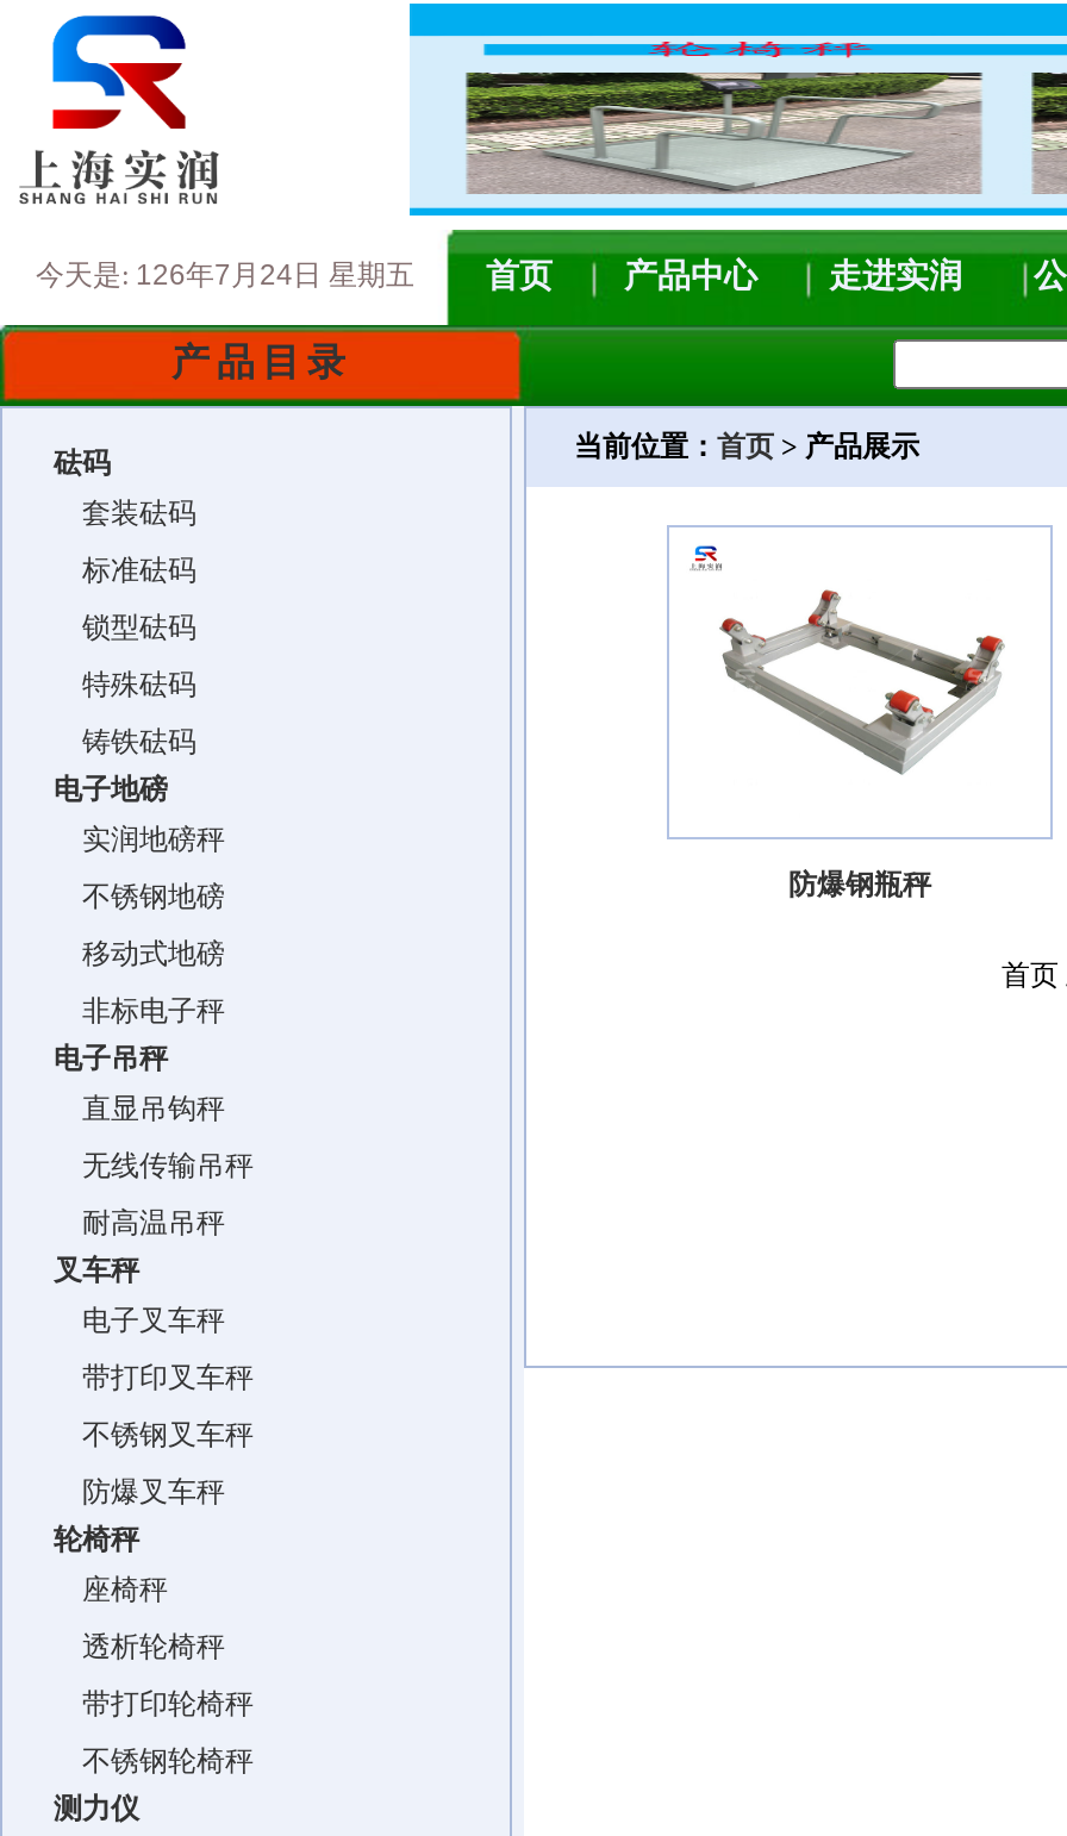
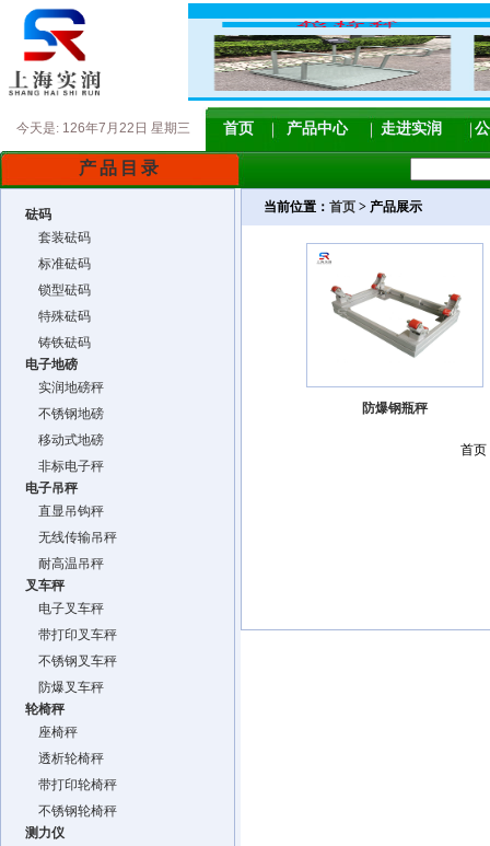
- 今天是: 126年7月24日 星期五
+ 今天是: 126年7月22日 星期三
